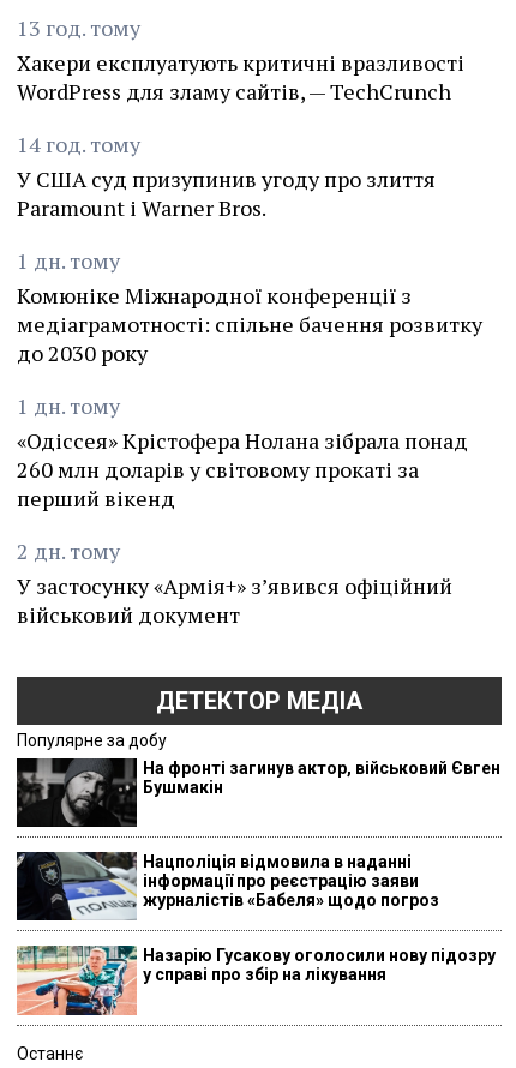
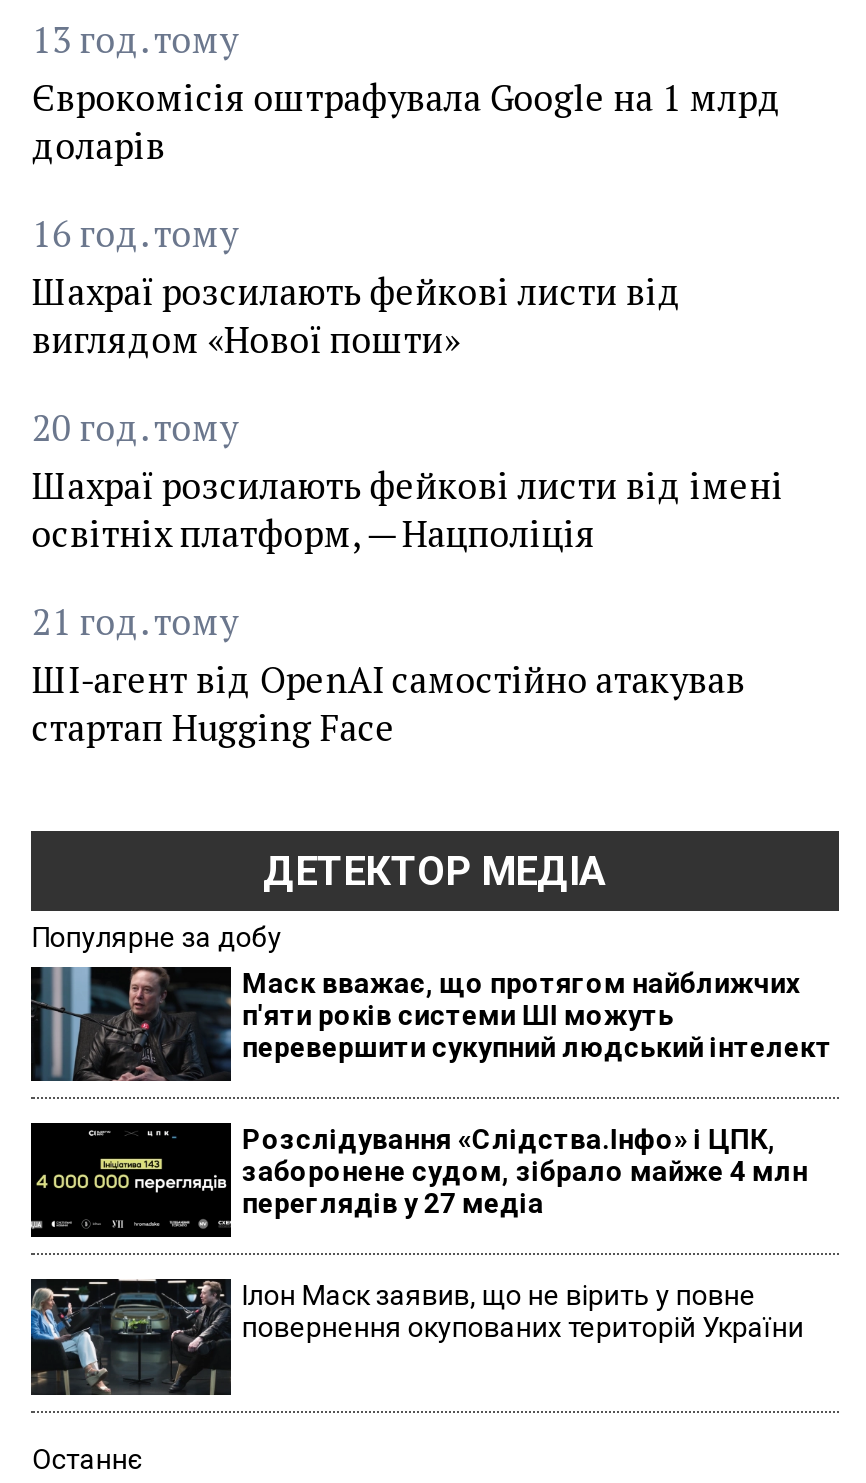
- Хакери експлуатують критичні вразливості
- WordPress для зламу сайтів, — TechCrunch
- 14 год. тому
- У США суд призупинив угоду про злиття
- Paramount і Warner Bros.
- 1 дн. тому
- Комюніке Міжнародної конференції з
- медіаграмотності: спільне бачення розвитку
- до 2030 року
- 1 дн. тому
- «Одіссея» Крістофера Нолана зібрала понад
- 260 млн доларів у світовому прокаті за
- перший вікенд
- 2 дн. тому
- У застосунку «Армія+» зʼявився офіційний
- військовий документ
+ Єврокомісія оштрафувала Google на 1 млрд
+ доларів
+ 16 год. тому
+ Шахраї розсилають фейкові листи від
+ виглядом «Нової пошти»
+ 20 год. тому
+ Шахраї розсилають фейкові листи від імені
+ освітніх платформ, — Нацполіція
+ 21 год. тому
+ ШІ-агент від OpenAI самостійно атакував
+ стартап Hugging Face

- [image]
- На фронті загинув актор, військовий Євген
- Бушмакін
+ [image]
+ Маск вважає, що протягом найближчих
+ п'яти років системи ШІ можуть
+ перевершити сукупний людський інтелект

- [image]
- Нацполіція відмовила в наданні
- інформації про реєстрацію заяви
- журналістів «Бабеля» щодо погроз
+ [image]
+ Розслідування «Слідства.Інфо» і ЦПК,
+ заборонене судом, зібрало майже 4 млн
+ переглядів у 27 медіа

- [image]
- Назарію Гусакову оголосили нову підозру
- у справі про збір на лікування
+ [image]
+ Ілон Маск заявив, що не вірить у повне
+ повернення окупованих територій України
